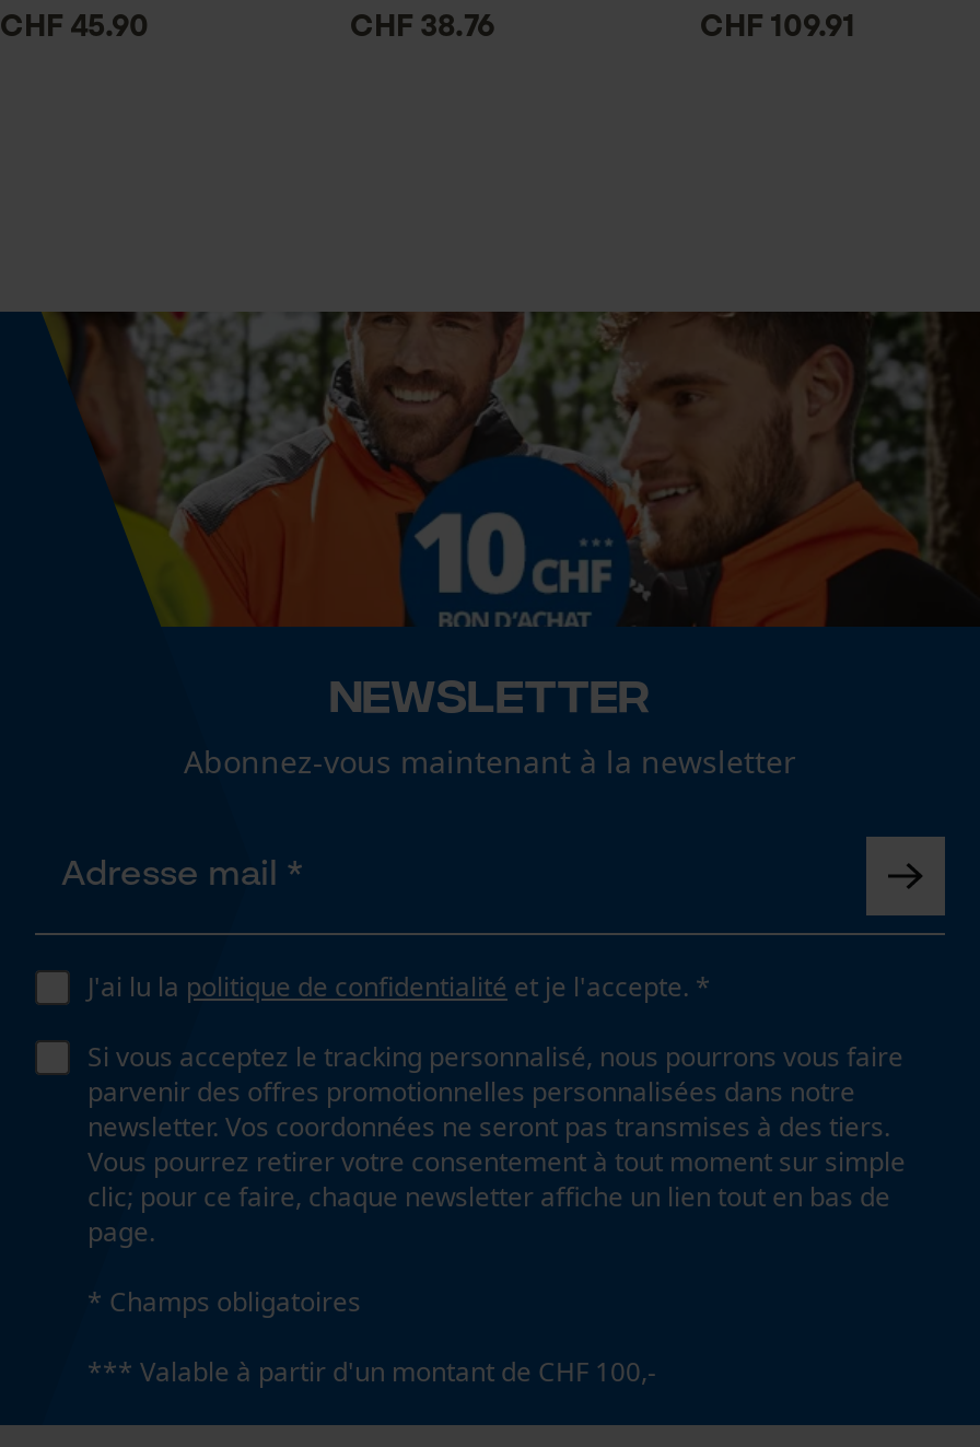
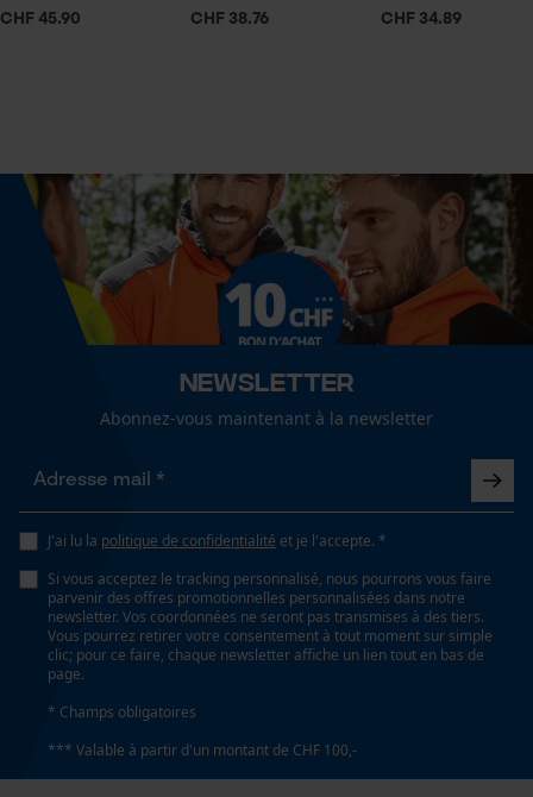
- CHF 109.91
+ CHF 34.89
